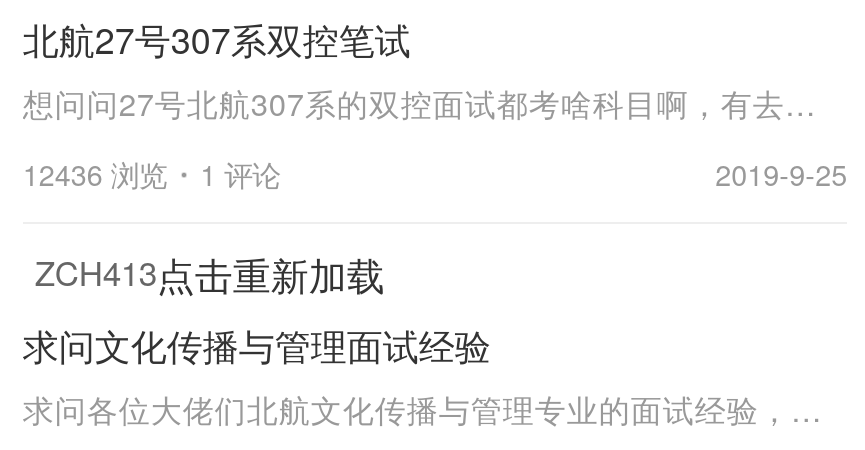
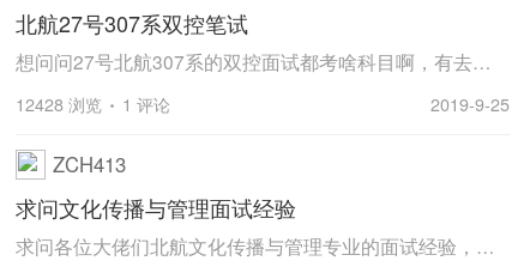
- 12436 浏览 1 评论
+ 12428 浏览 1 评论

- ZCH413点击重新加载
+ ZCH413
